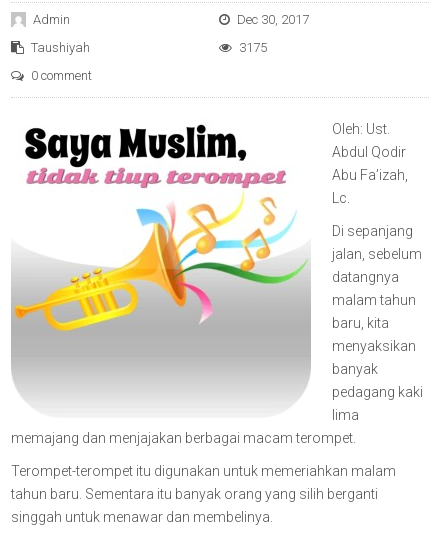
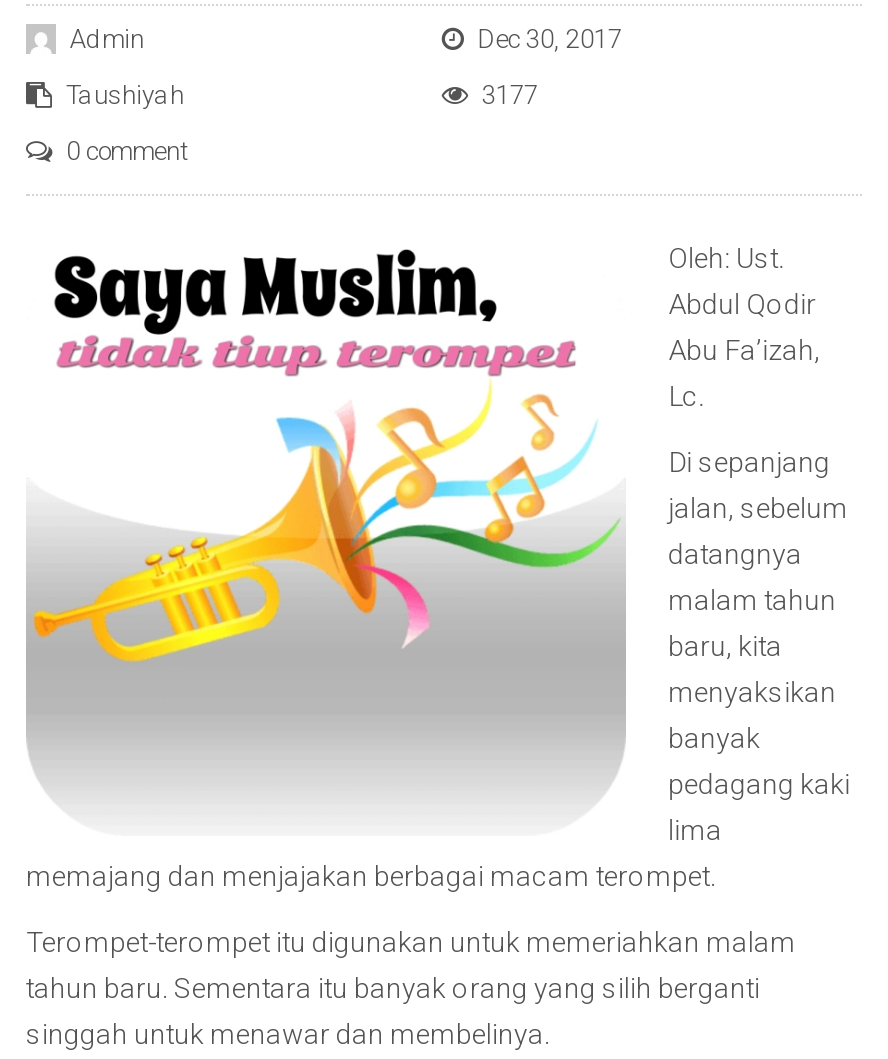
- 3175
+ 3177
